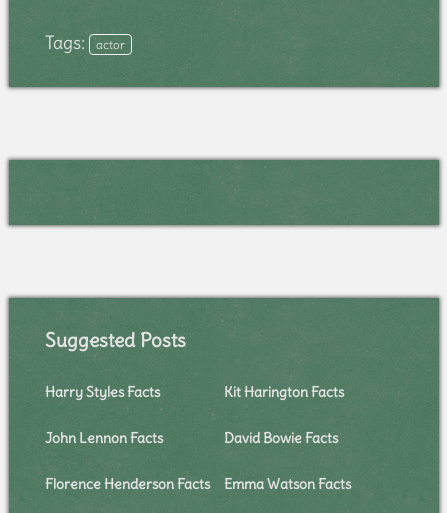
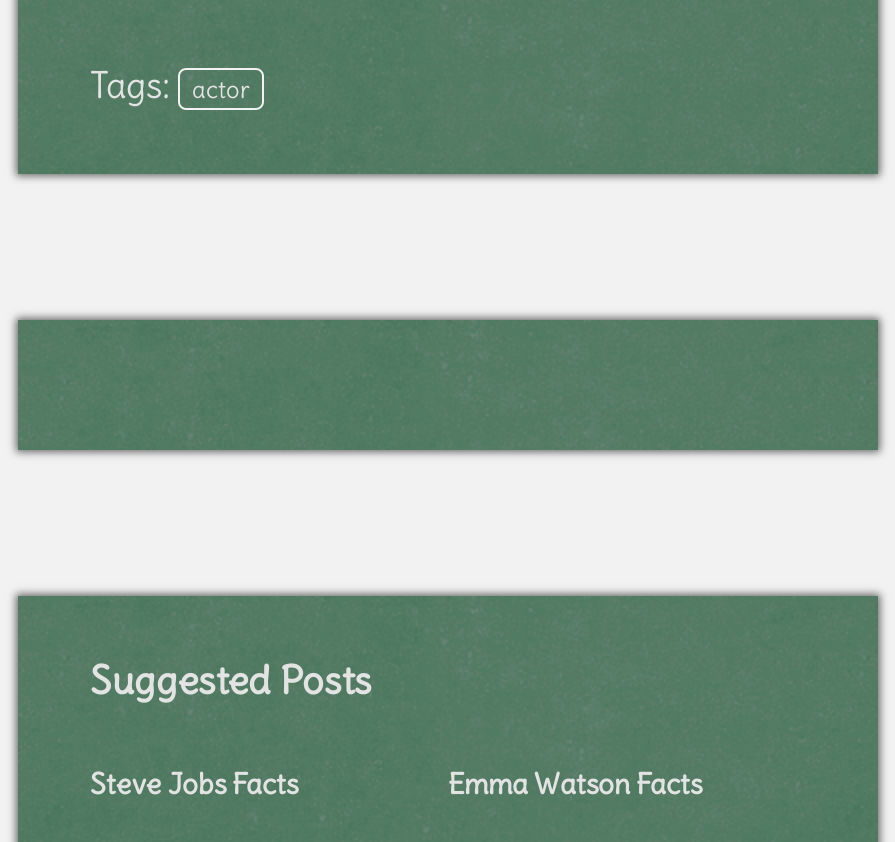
- Harry Styles Facts
- Kit Harington Facts
- John Lennon Facts
- David Bowie Facts
- Florence Henderson Facts
+ Steve Jobs Facts
